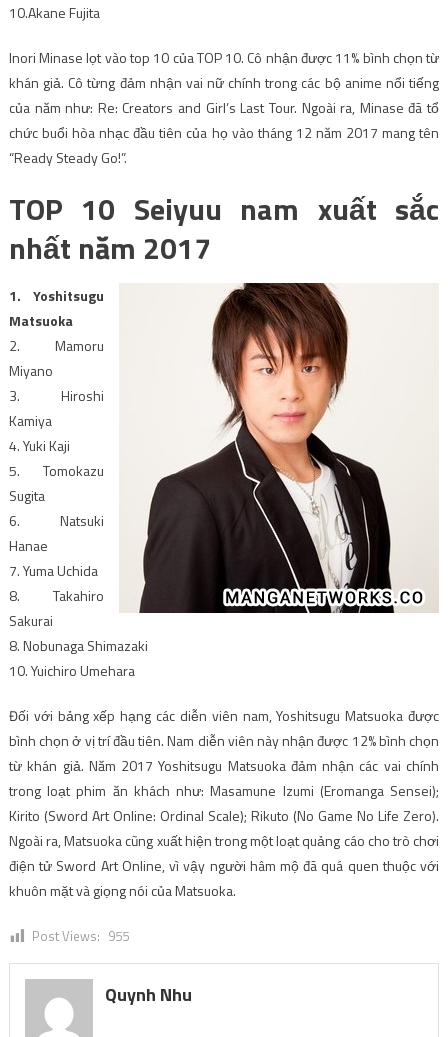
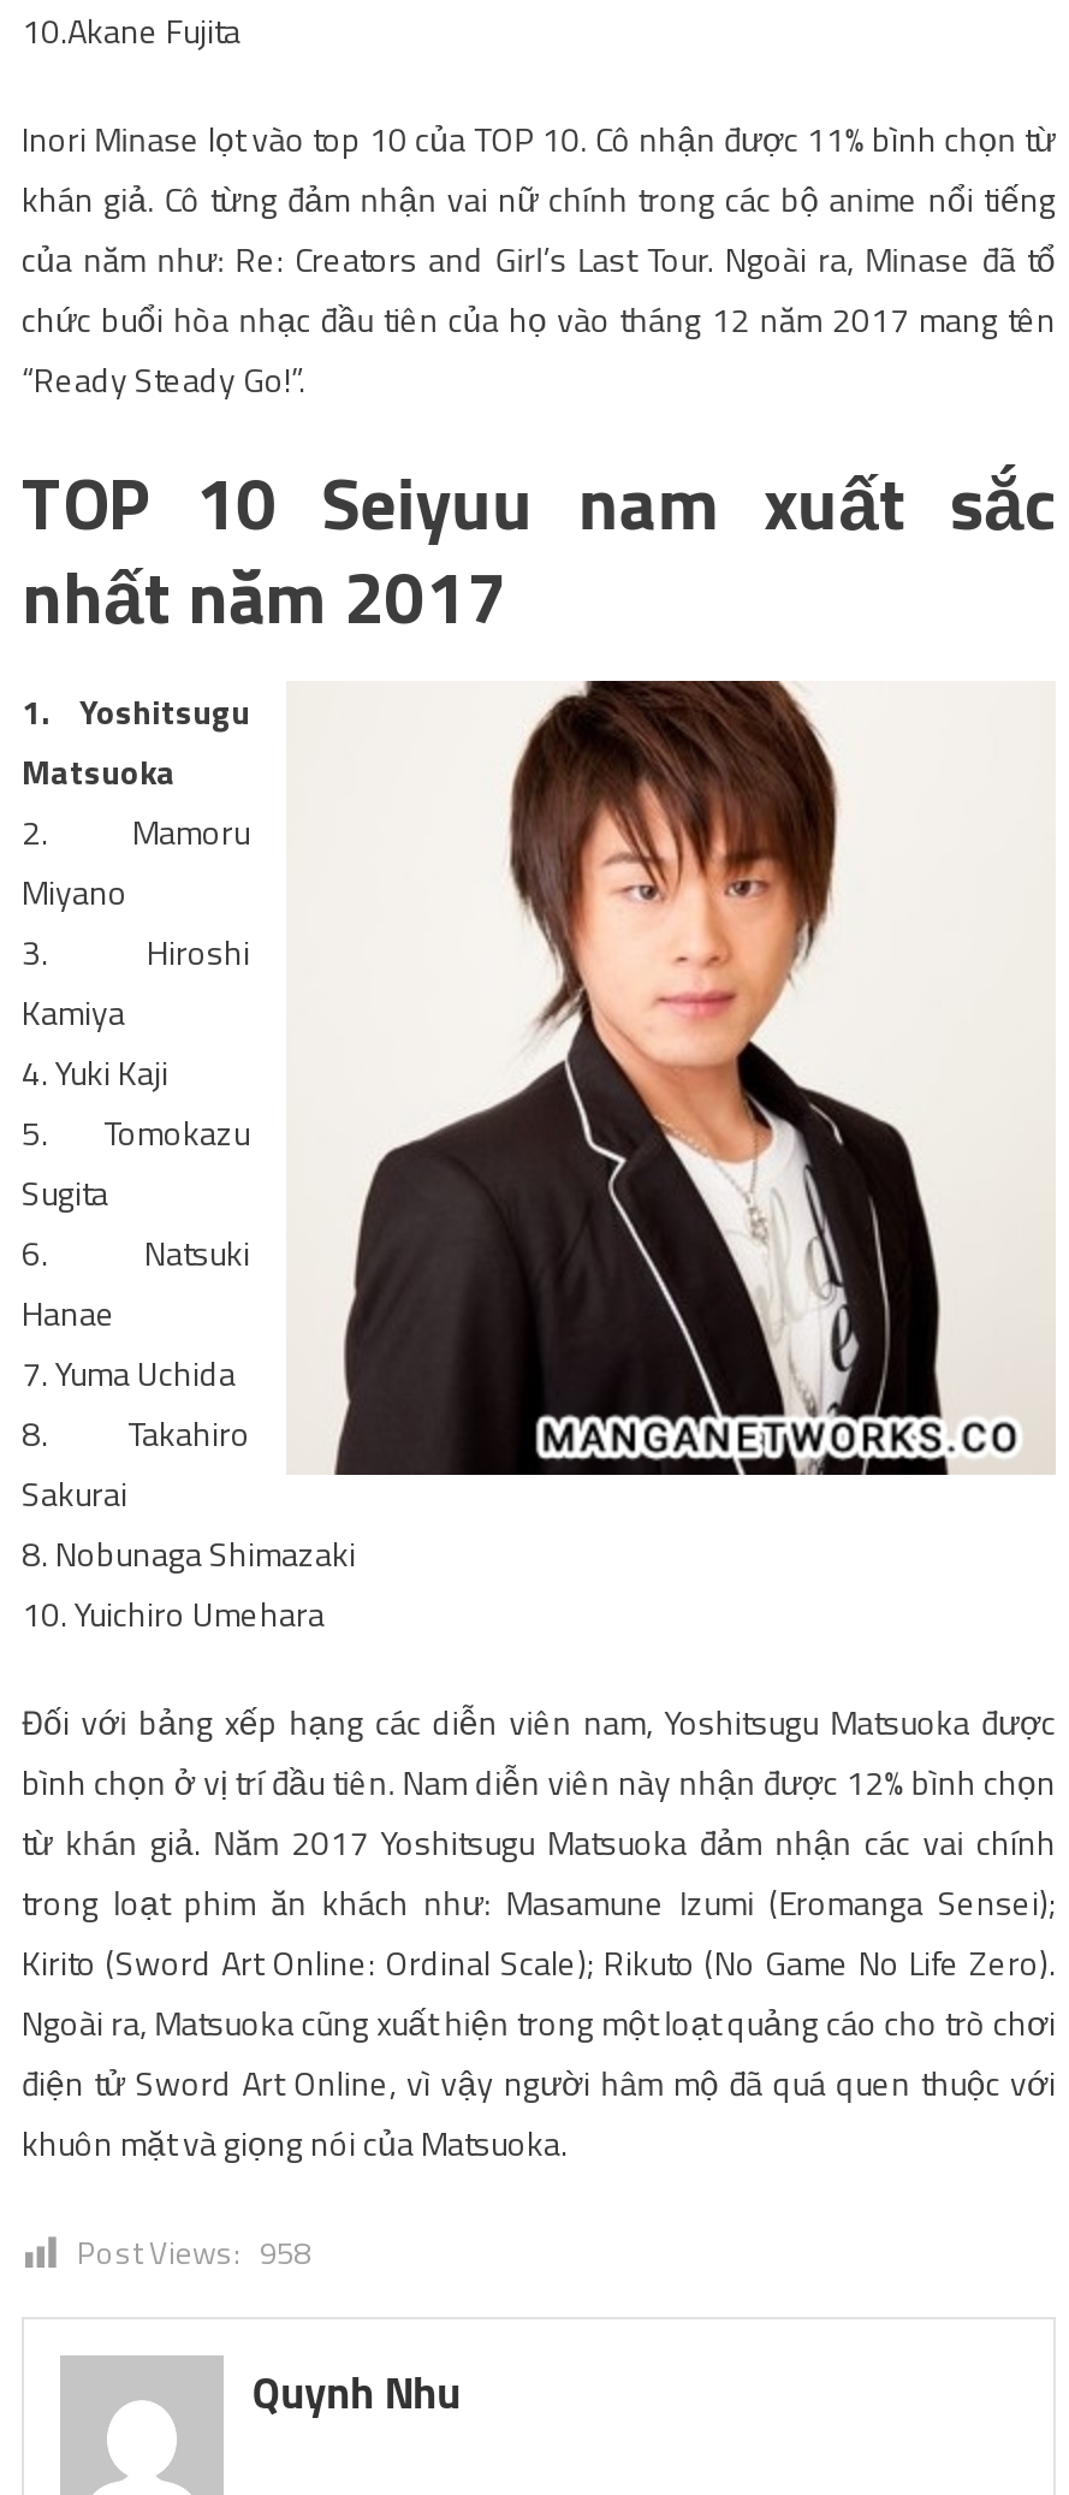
- Post Views: 955
+ Post Views: 958
